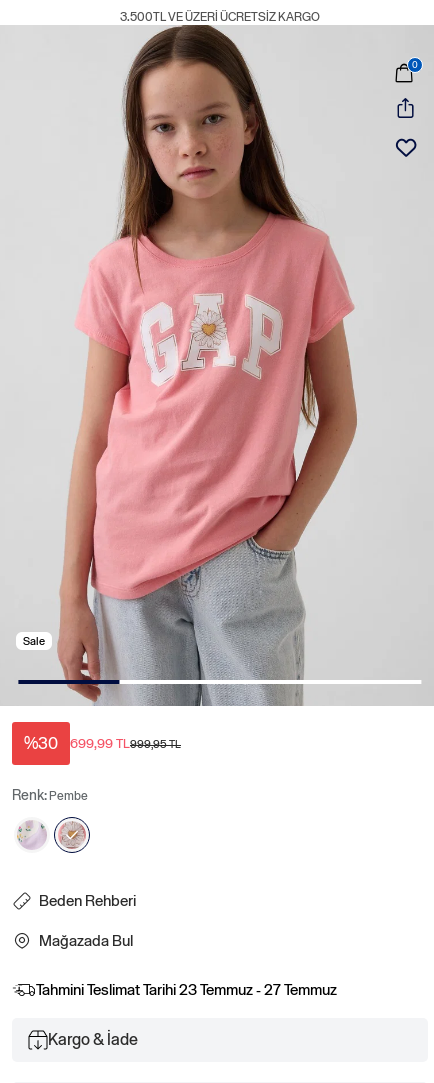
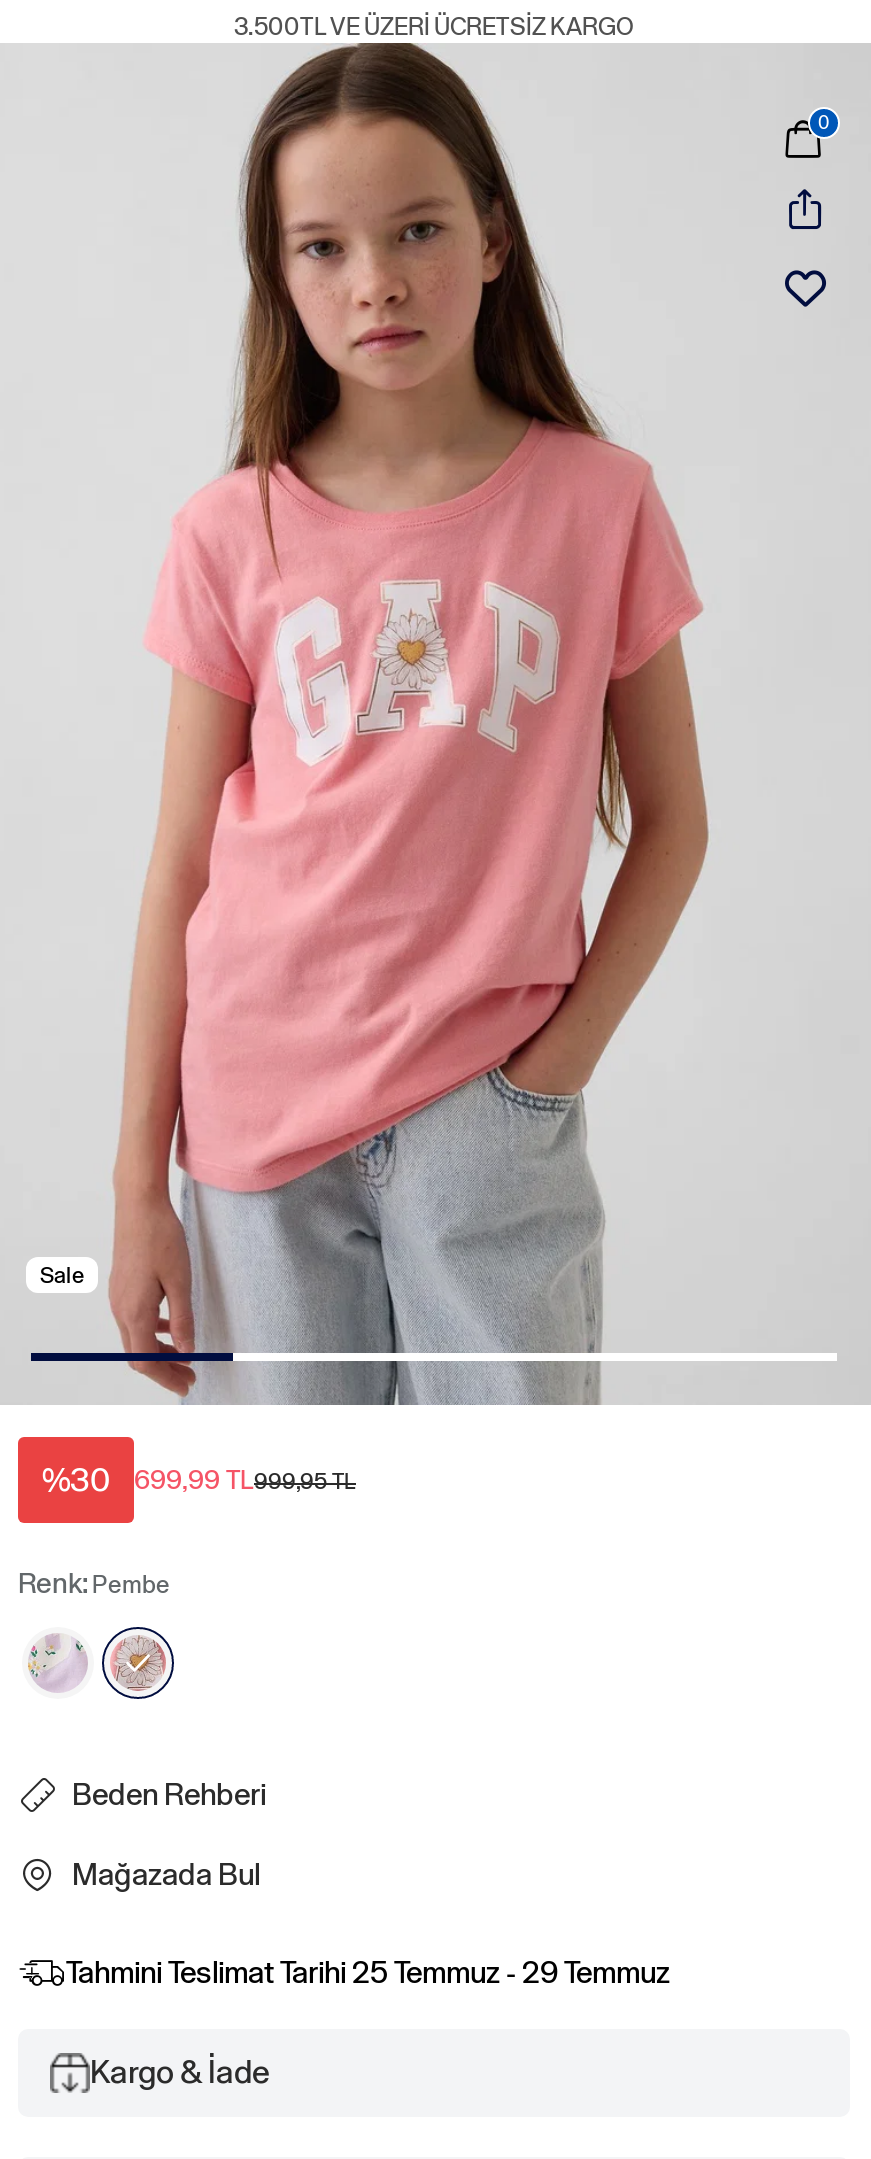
- Tahmini Teslimat Tarihi 23 Temmuz - 27 Temmuz
+ Tahmini Teslimat Tarihi 25 Temmuz - 29 Temmuz
